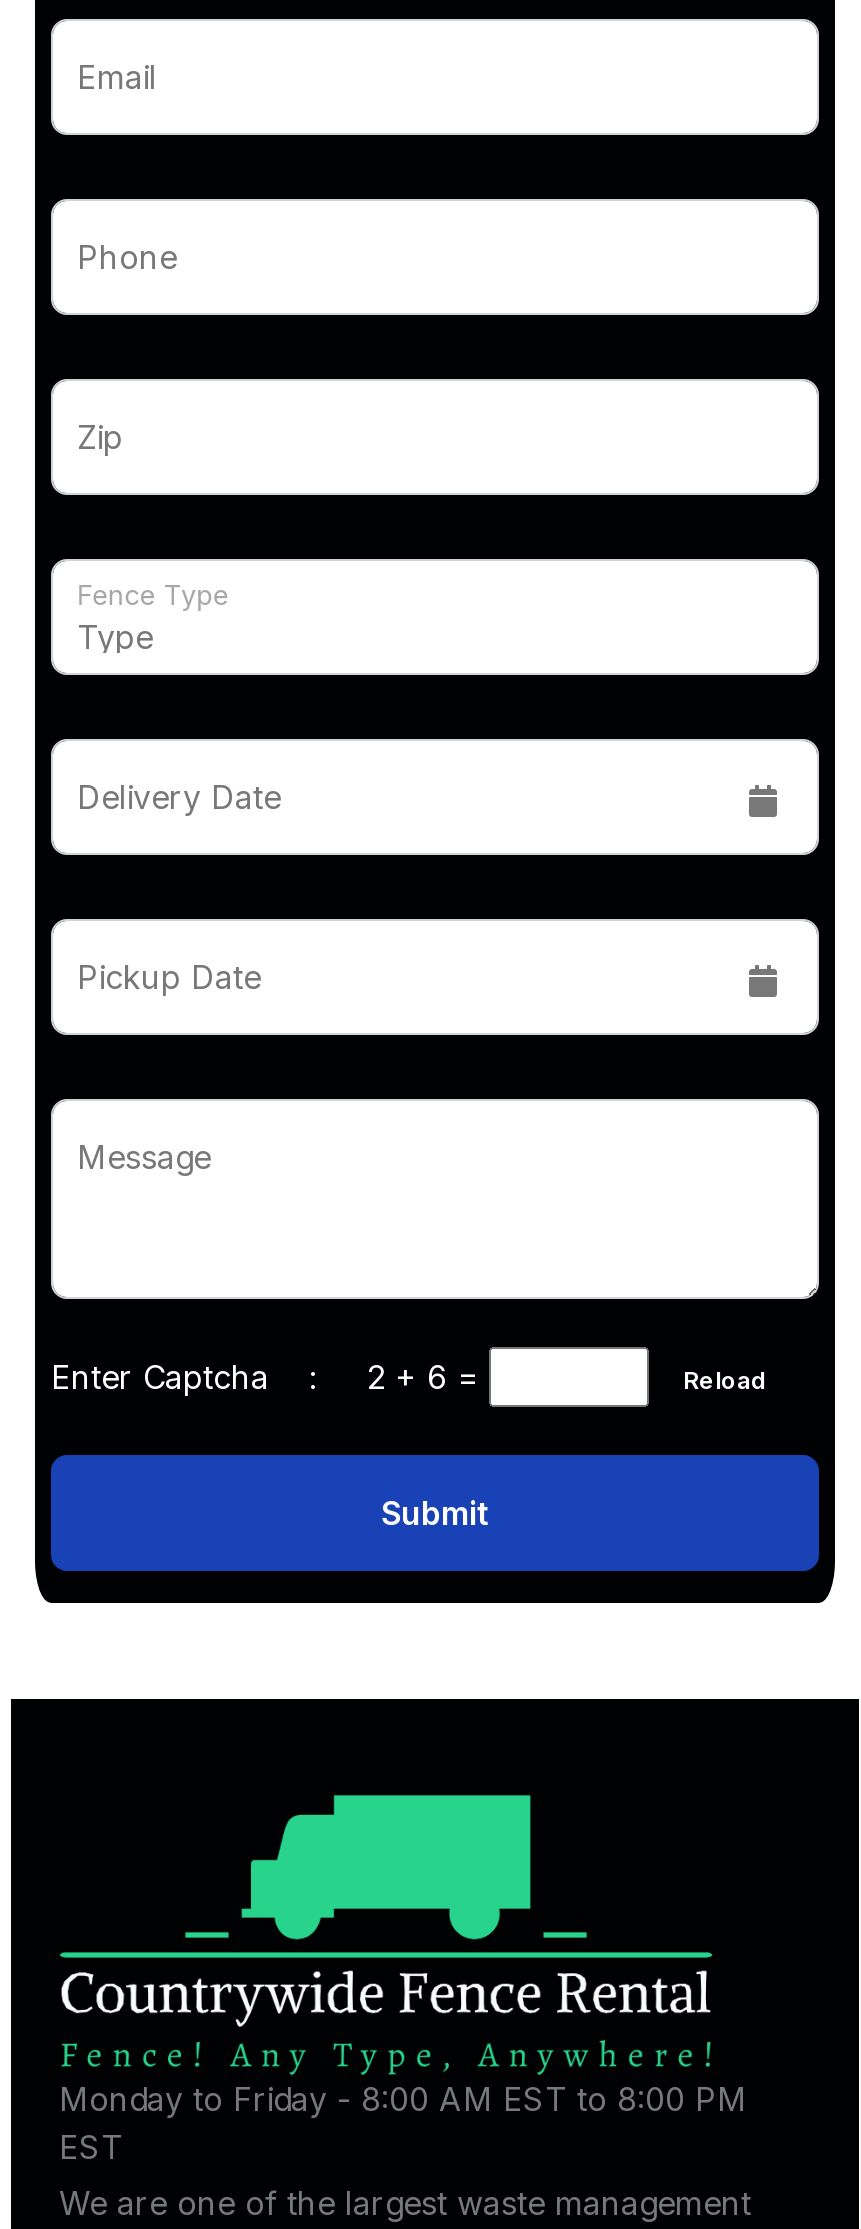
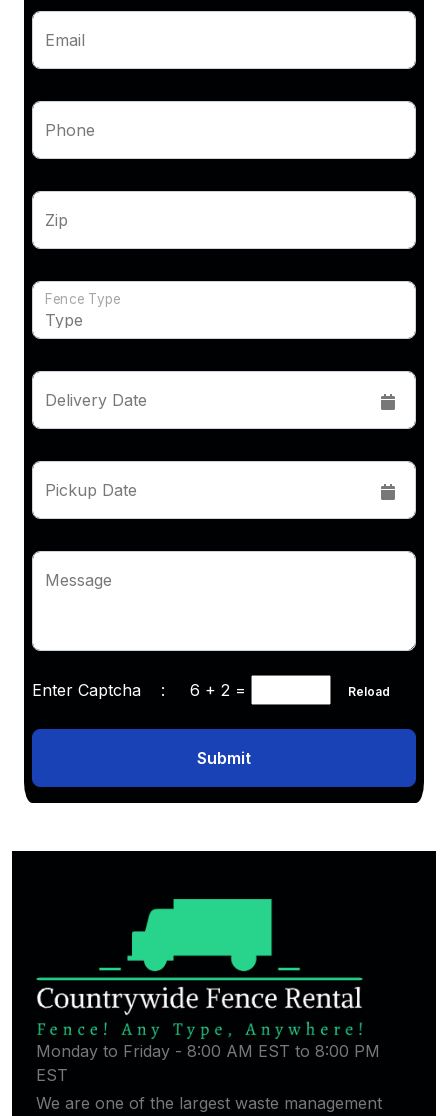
- Enter Captcha : 2 + 6 =
+ Enter Captcha : 6 + 2 =
